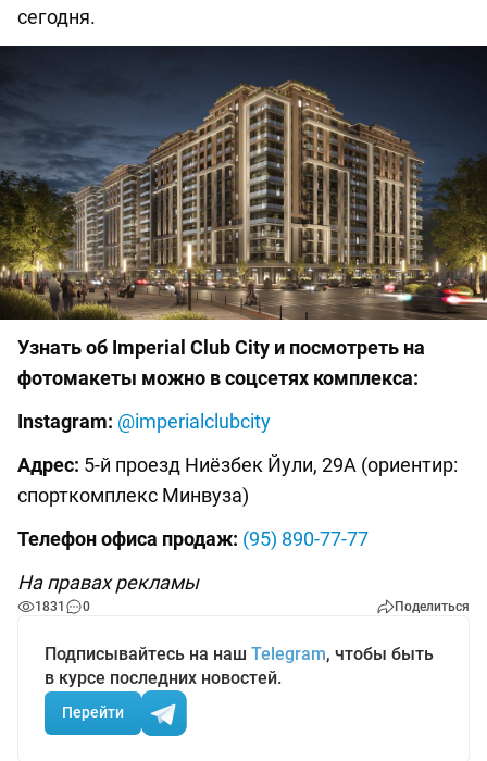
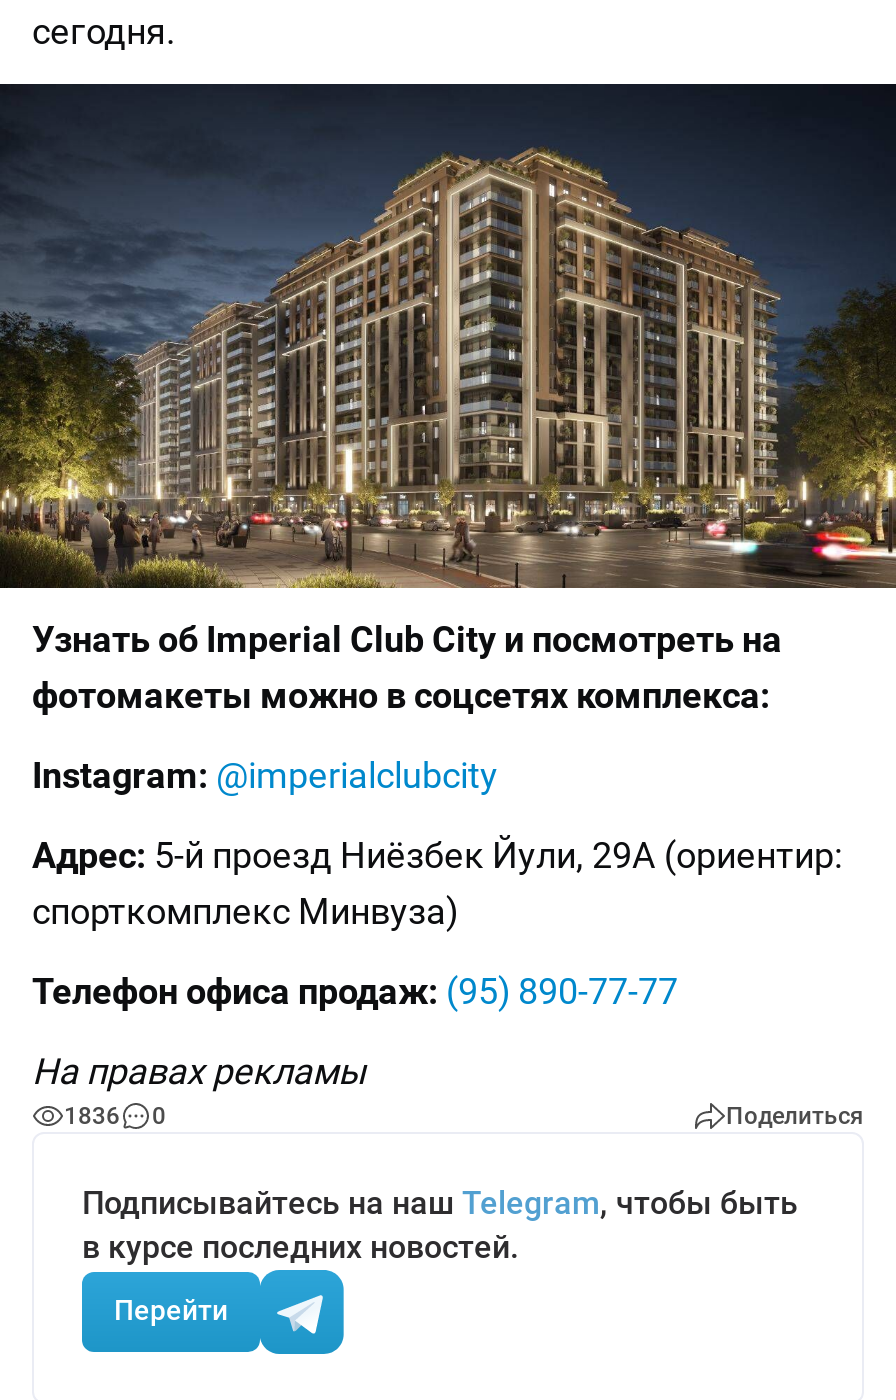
- 1831 0
+ 1836 0
